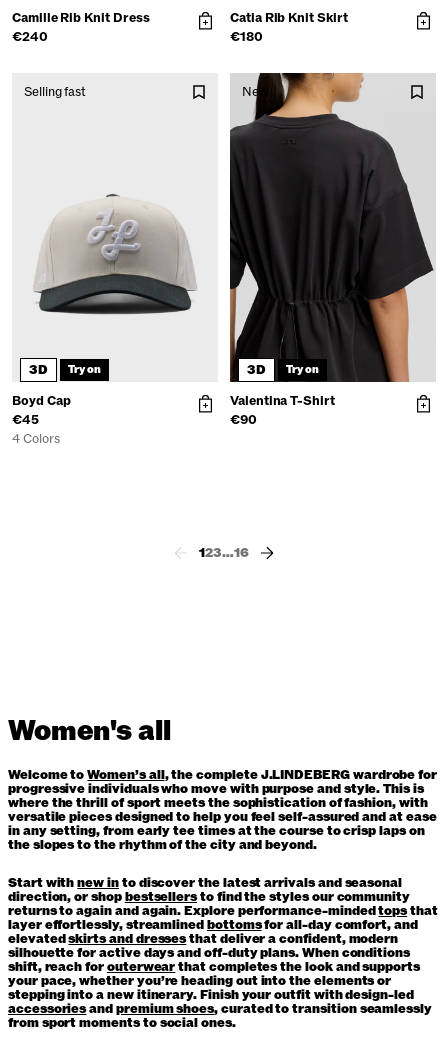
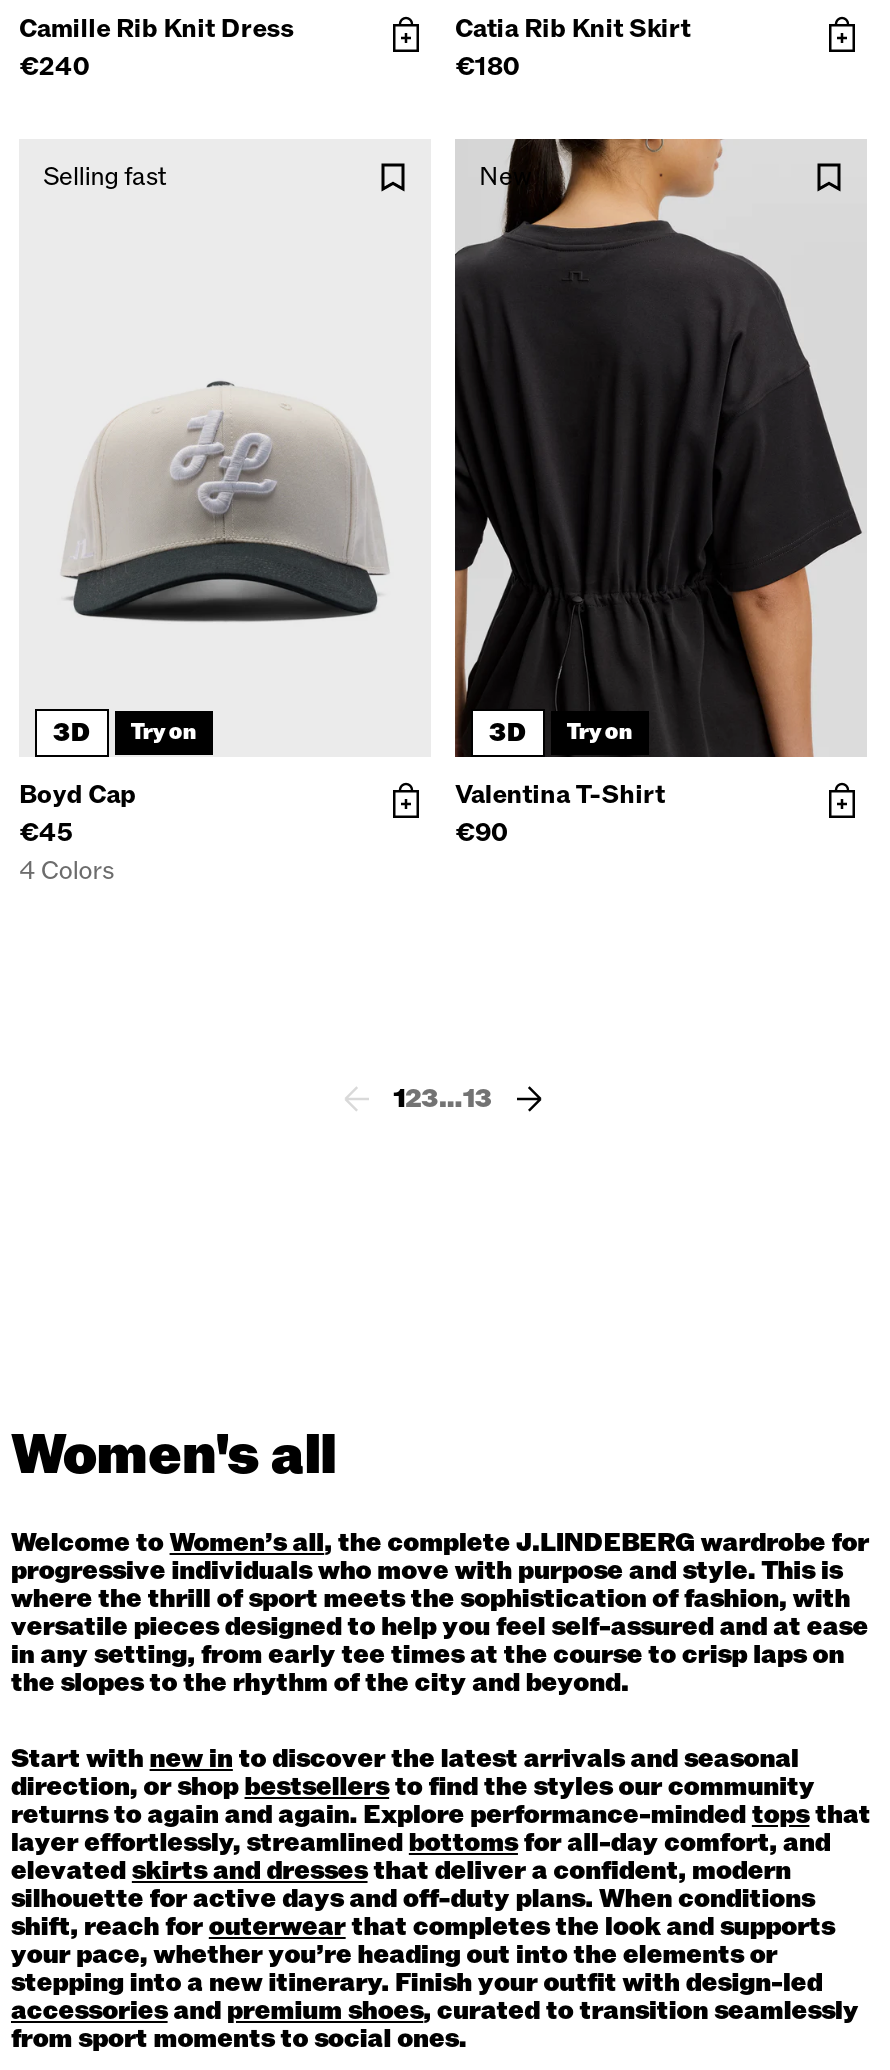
- 123…16
+ 123…13
